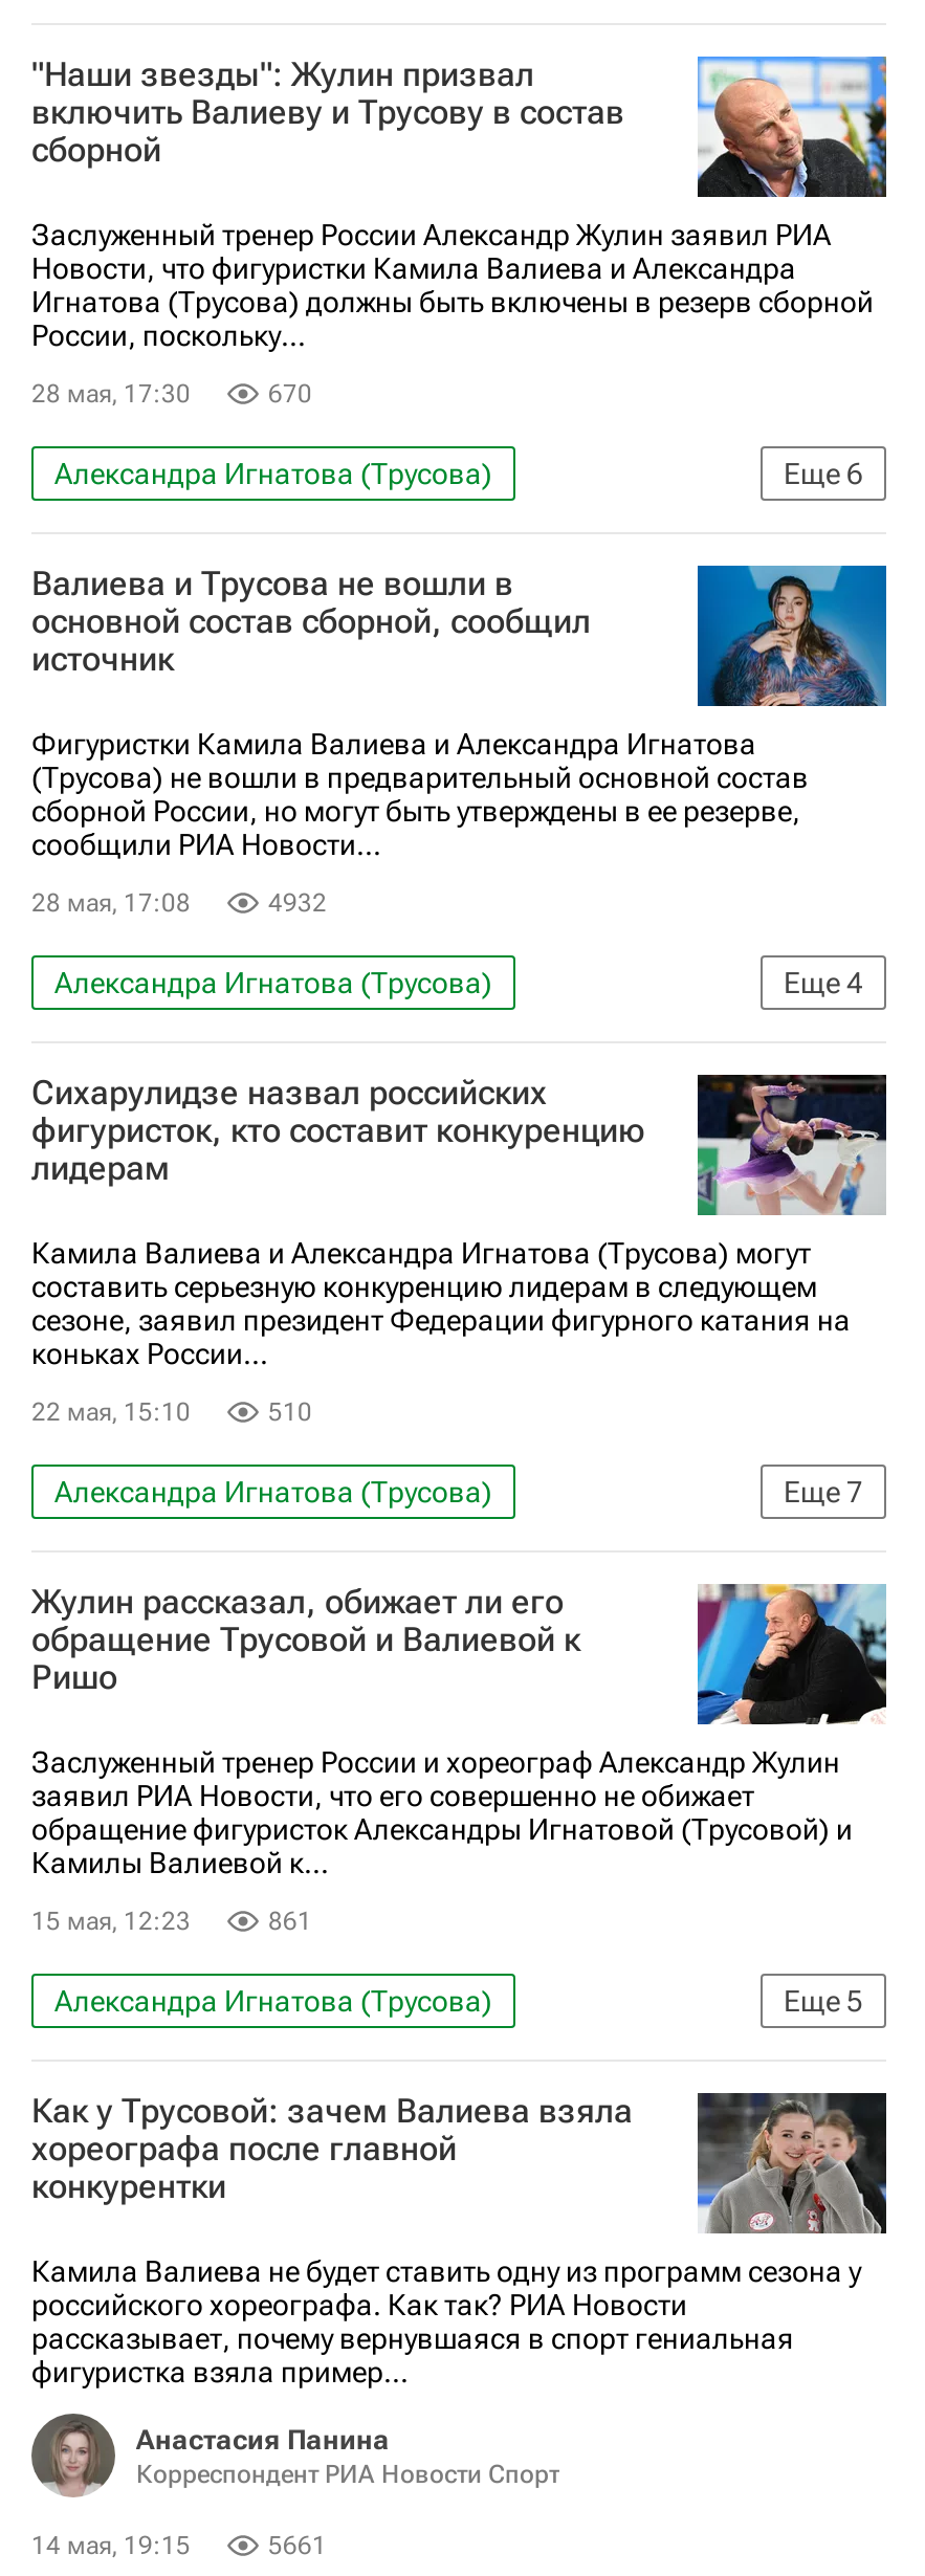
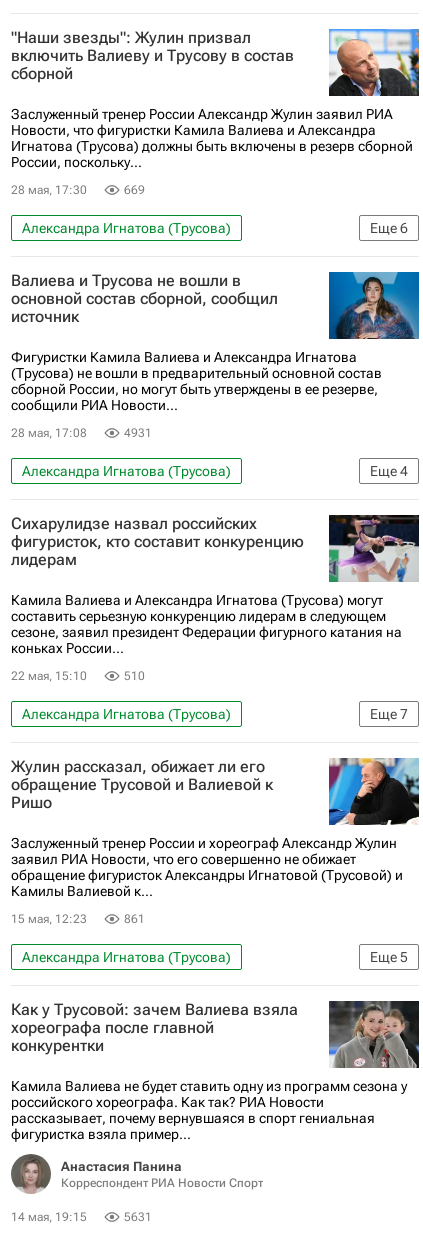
- 670
+ 669

- 4932
+ 4931

- 5661
+ 5631
